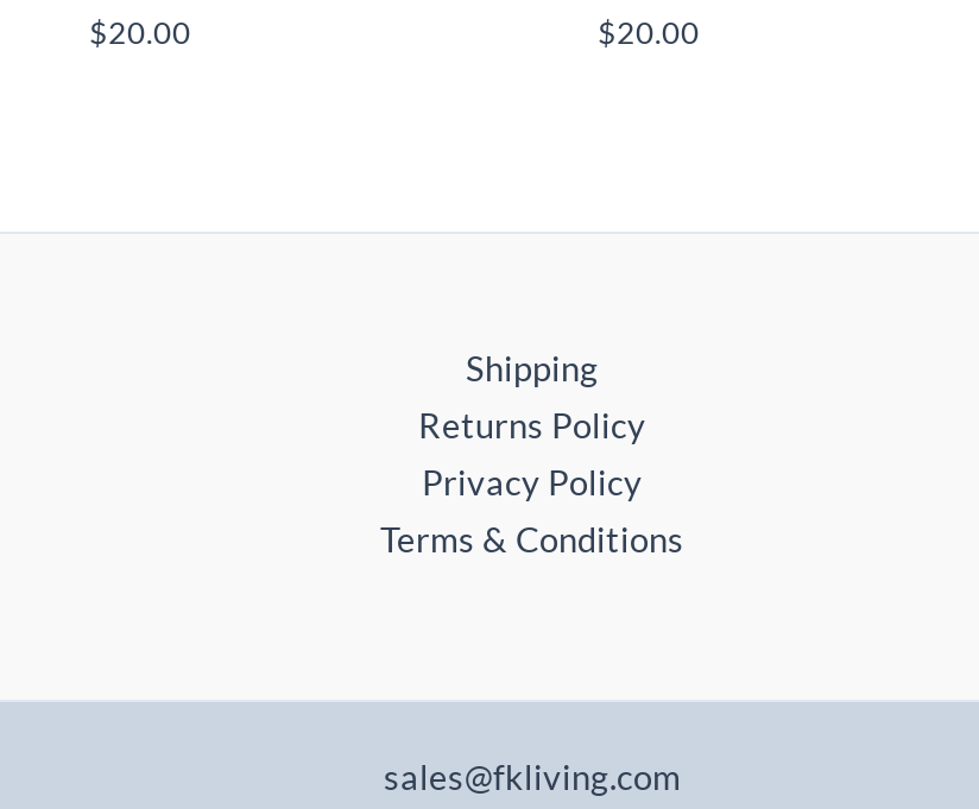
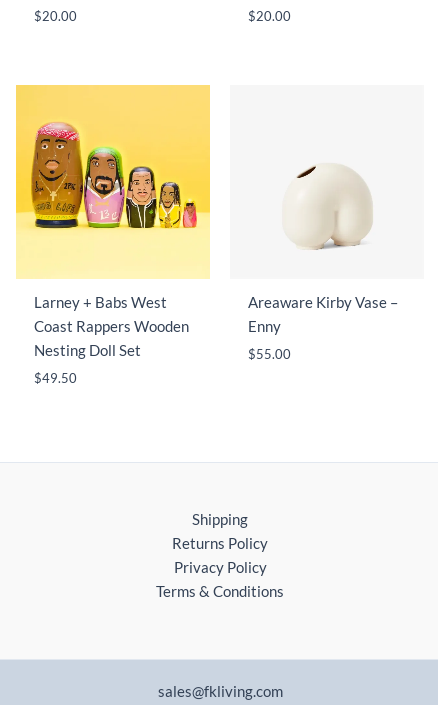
+ [image]
+ Larney + Babs West
+ Coast Rappers Wooden
+ Nesting Doll Set
+ $49.50

+ Areaware Kirby Vase –
+ Enny
+ $55.00

+ [image]
